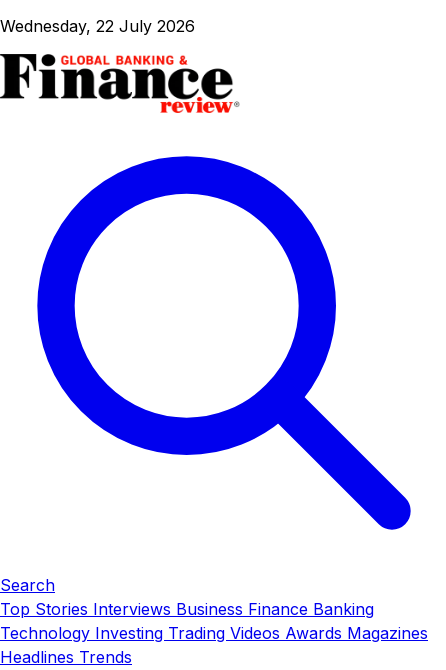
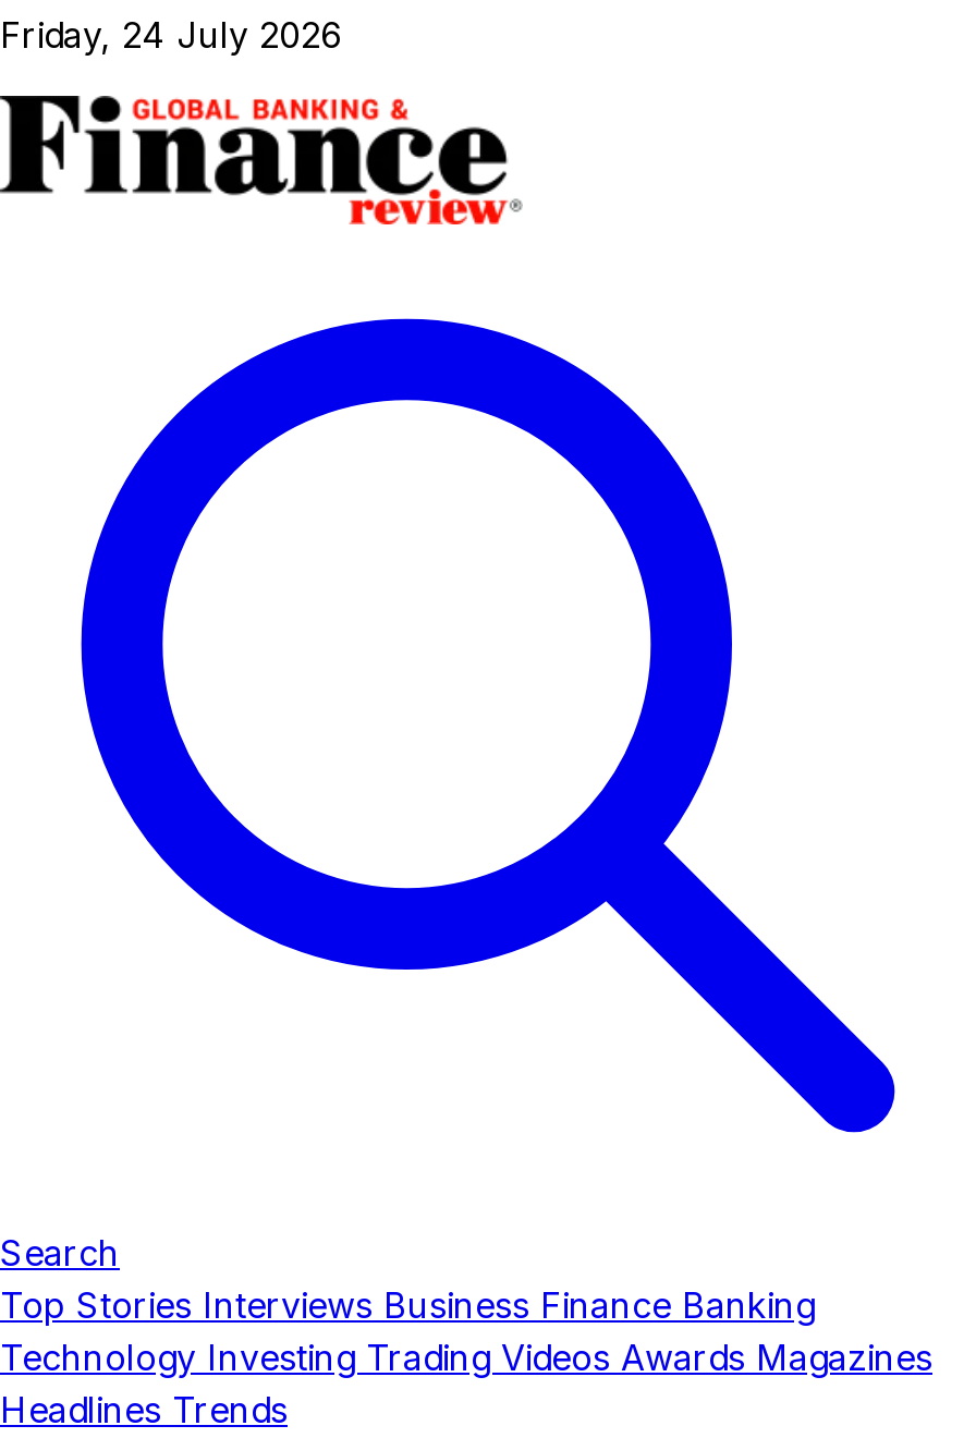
- Wednesday, 22 July 2026
+ Friday, 24 July 2026
